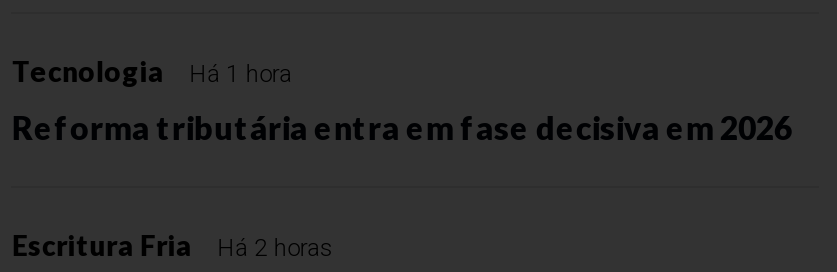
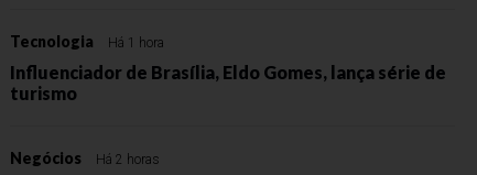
- Reforma tributária entra em fase decisiva em 2026
+ Influenciador de Brasília, Eldo Gomes, lança série de
+ turismo

- Escritura Fria
+ Negócios
